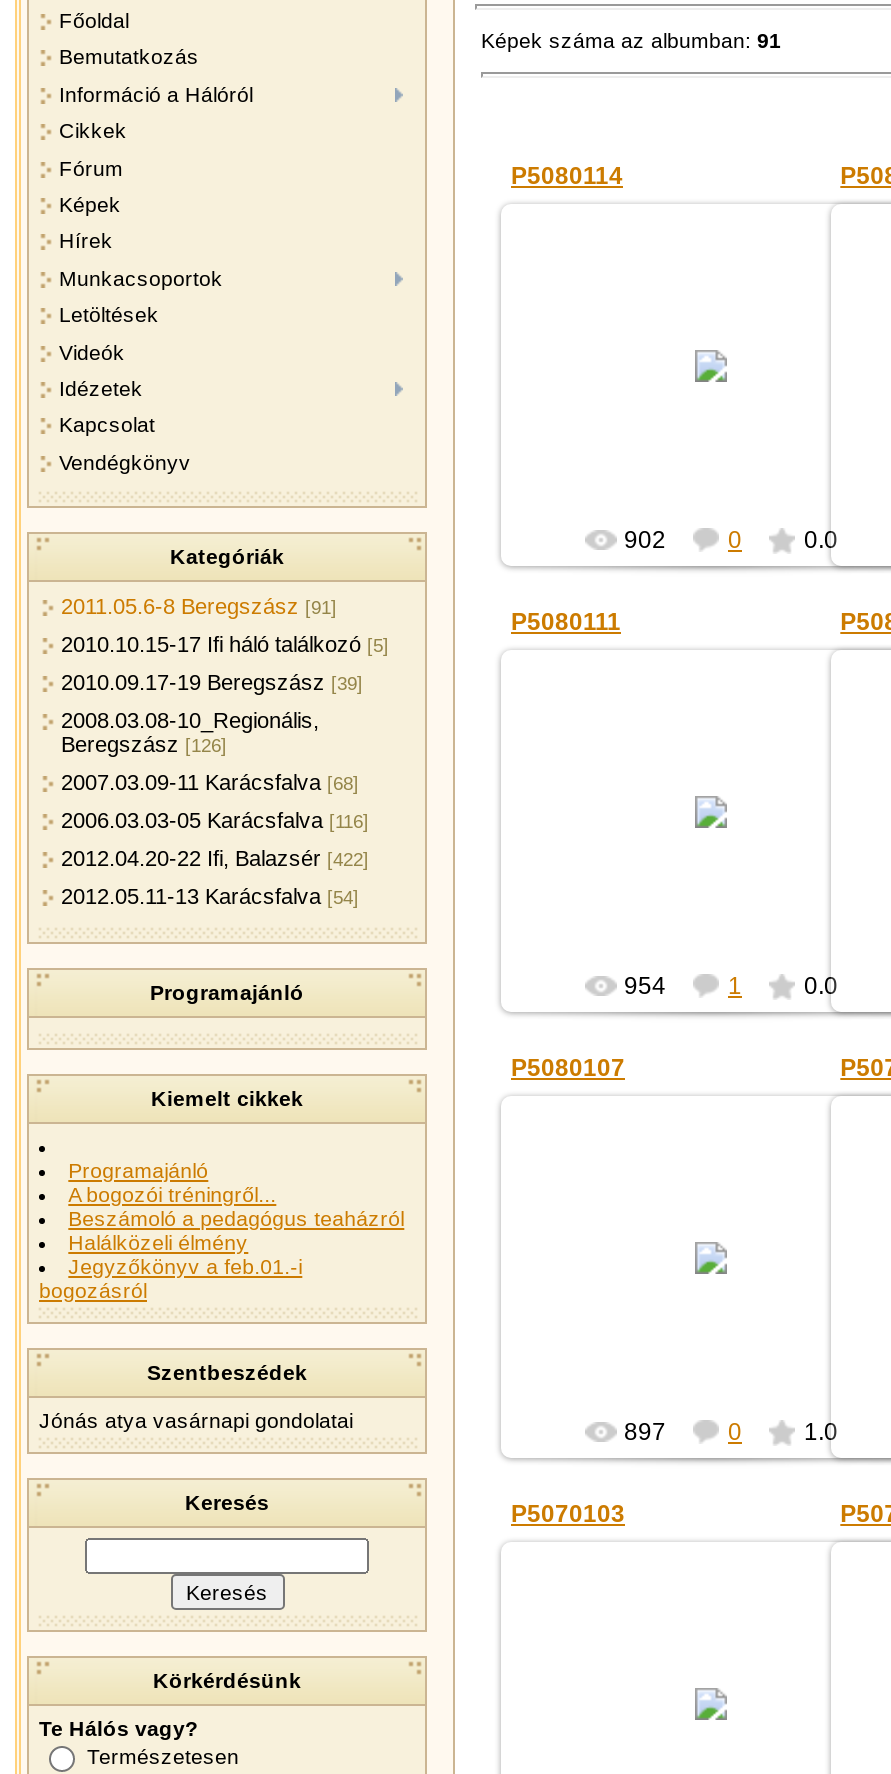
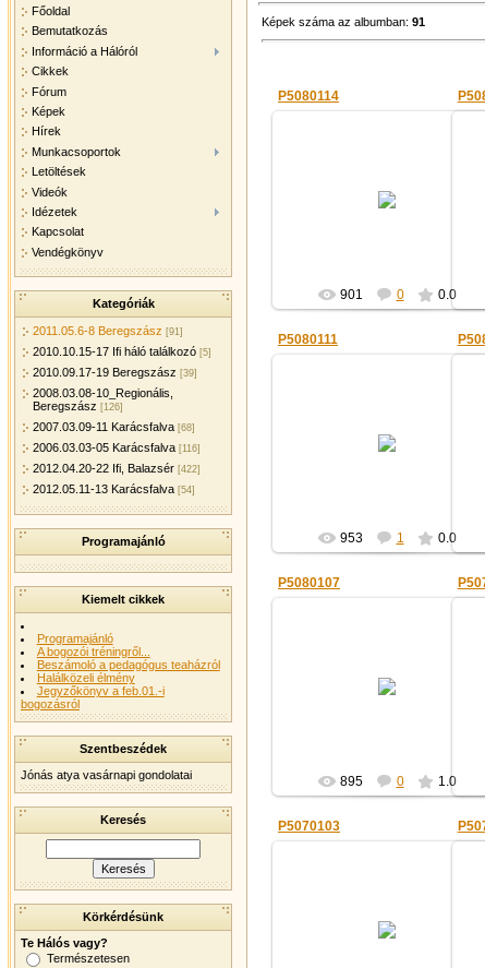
- 902
+ 901

- 954
+ 953

- 897
+ 895
